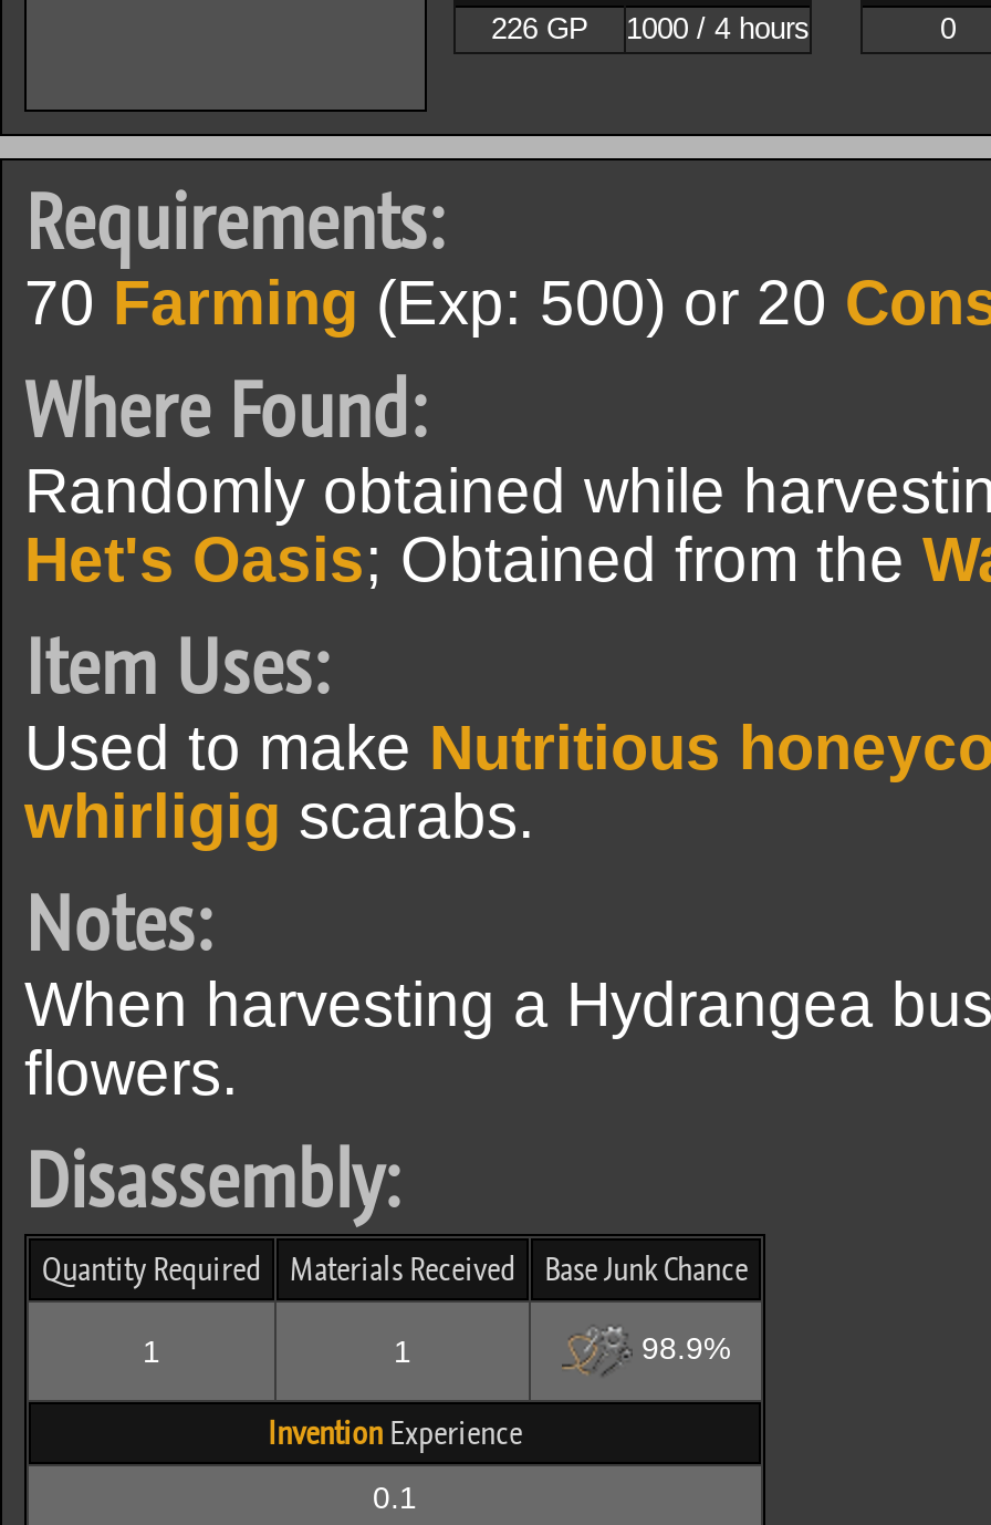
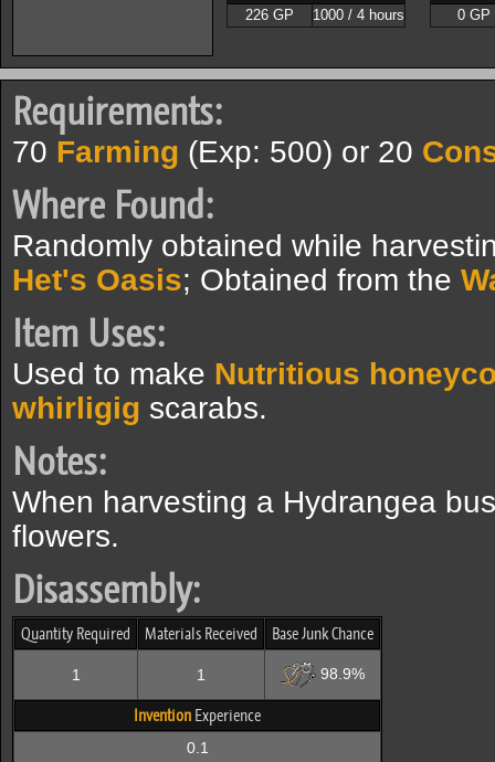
- 0
+ 0 GP
